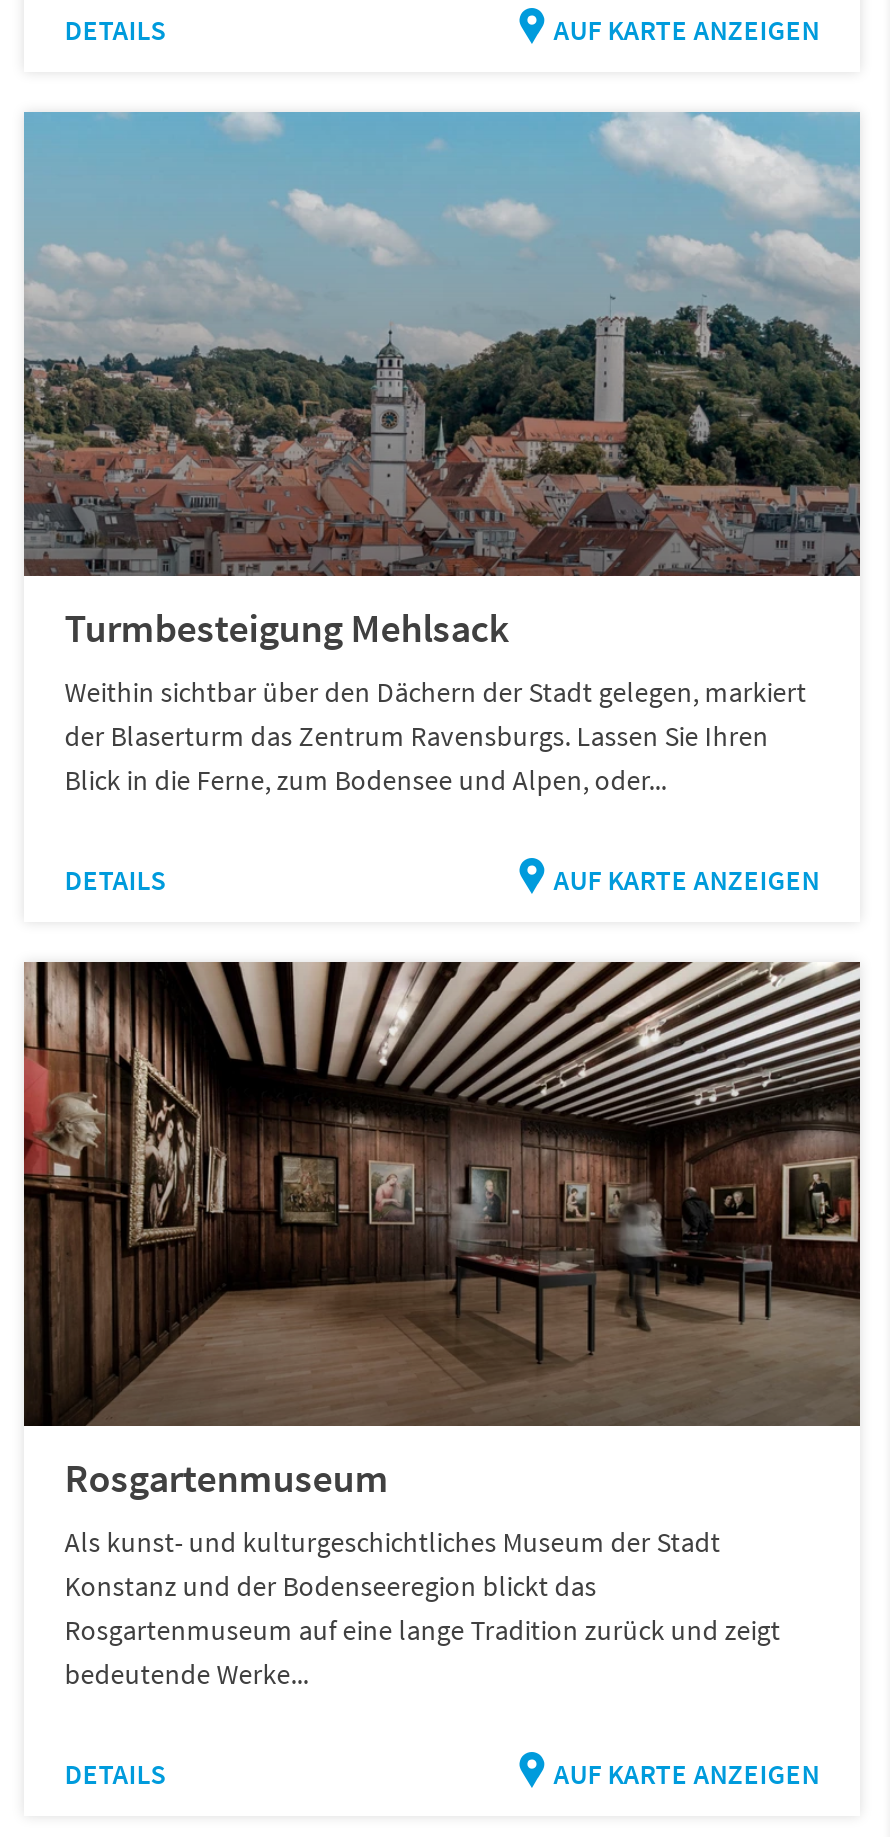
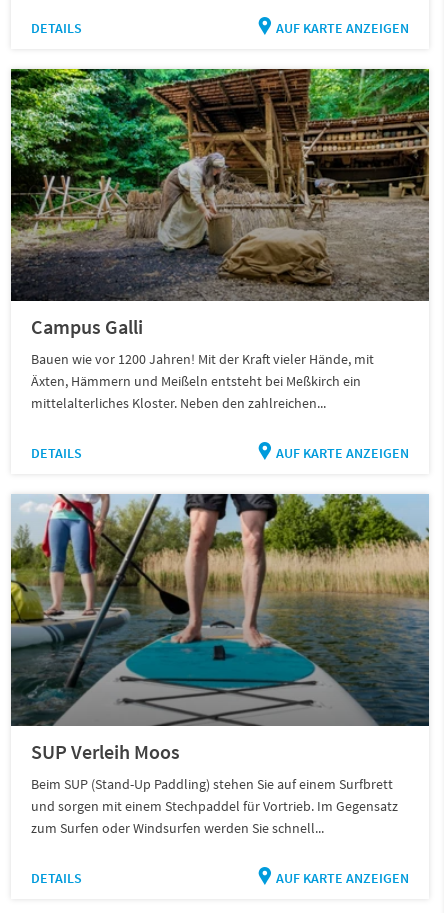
- [image]
- Turmbesteigung Mehlsack
- Weithin sichtbar über den Dächern der Stadt gelegen, markiert
- der Blaserturm das Zentrum Ravensburgs. Lassen Sie Ihren
- Blick in die Ferne, zum Bodensee und Alpen, oder...
+ [image]
+ Campus Galli
+ Bauen wie vor 1200 Jahren! Mit der Kraft vieler Hände, mit
+ Äxten, Hämmern und Meißeln entsteht bei Meßkirch ein
+ mittelalterliches Kloster. Neben den zahlreichen...

- [image]
- Rosgartenmuseum
- Als kunst- und kulturgeschichtliches Museum der Stadt
- Konstanz und der Bodenseeregion blickt das
- Rosgartenmuseum auf eine lange Tradition zurück und zeigt
- bedeutende Werke...
+ [image]
+ SUP Verleih Moos
+ Beim SUP (Stand-Up Paddling) stehen Sie auf einem Surfbrett
+ und sorgen mit einem Stechpaddel für Vortrieb. Im Gegensatz
+ zum Surfen oder Windsurfen werden Sie schnell...
